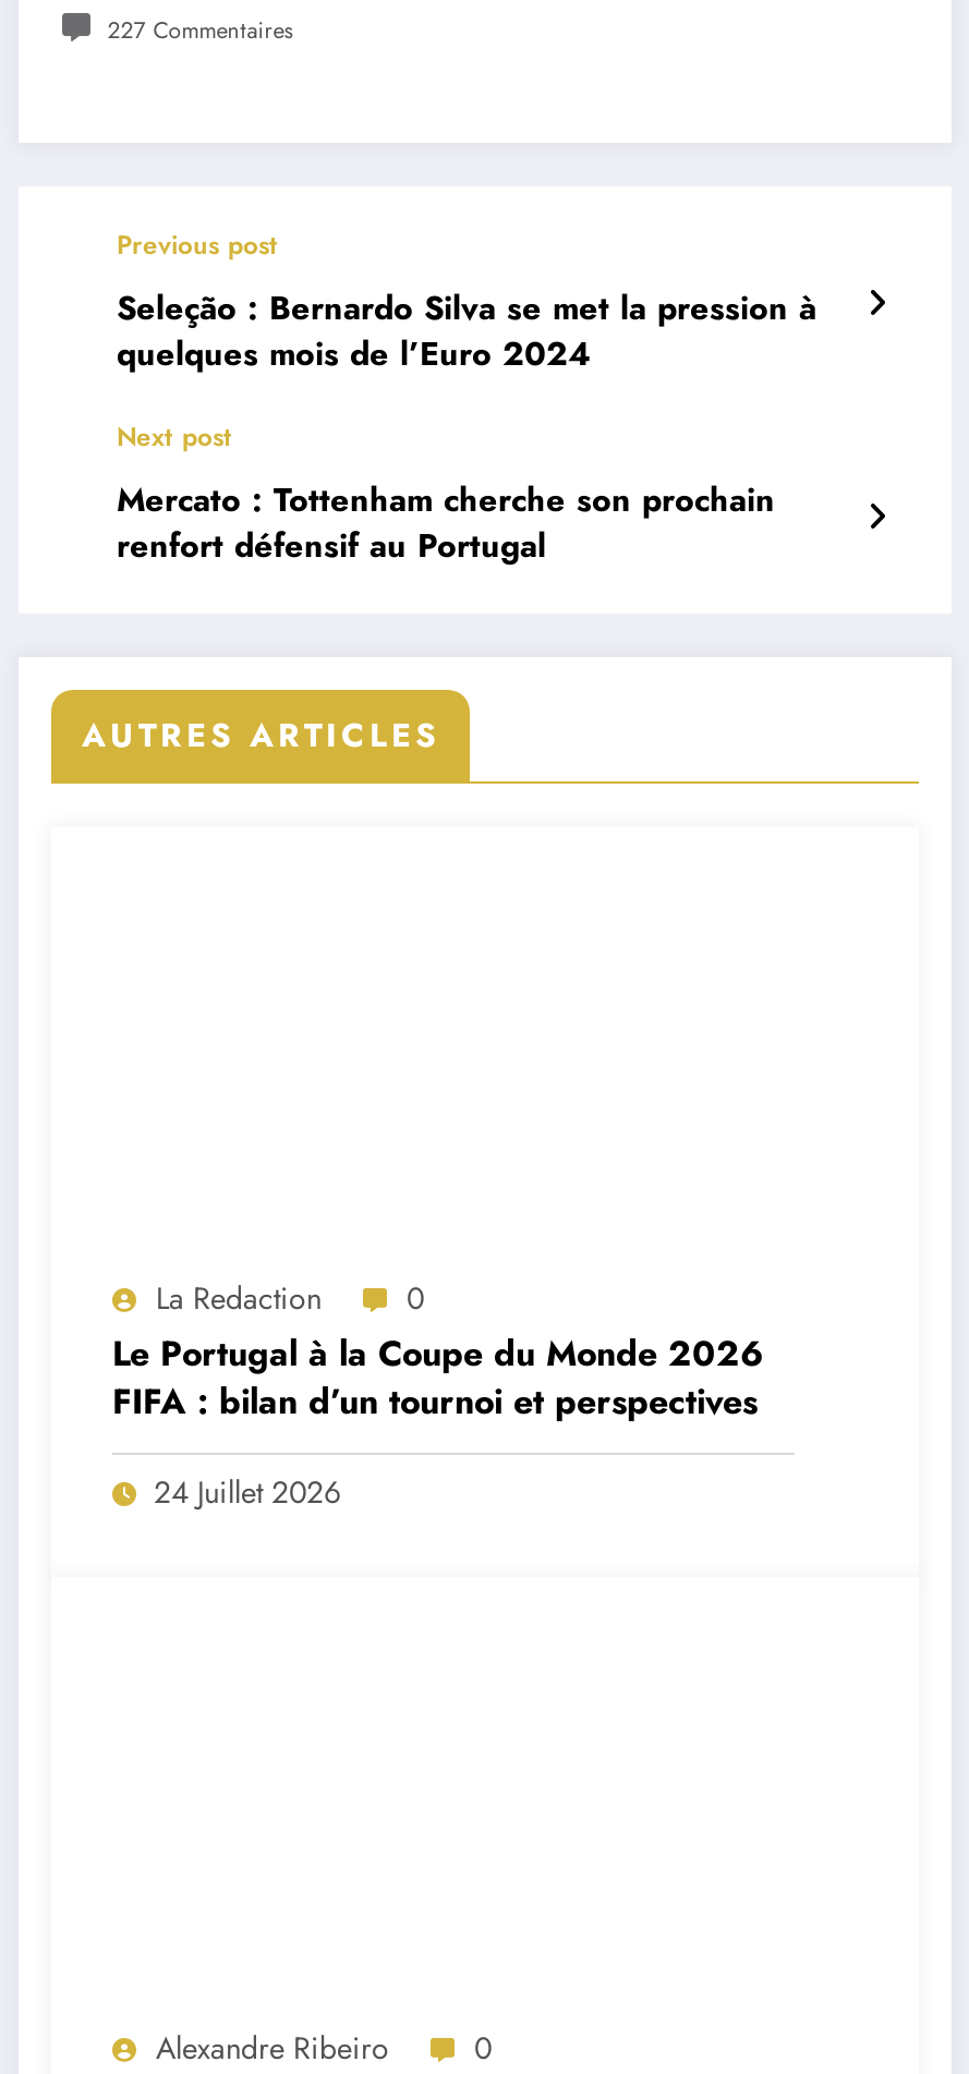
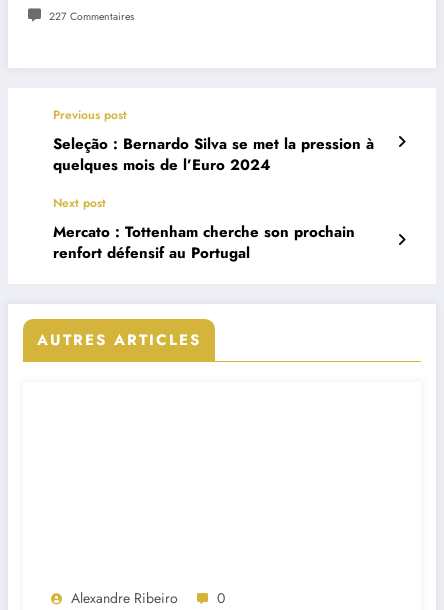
- La Redaction
- 0
- Le Portugal à la Coupe du Monde 2026
- FIFA : bilan d’un tournoi et perspectives
- 24 Juillet 2026
